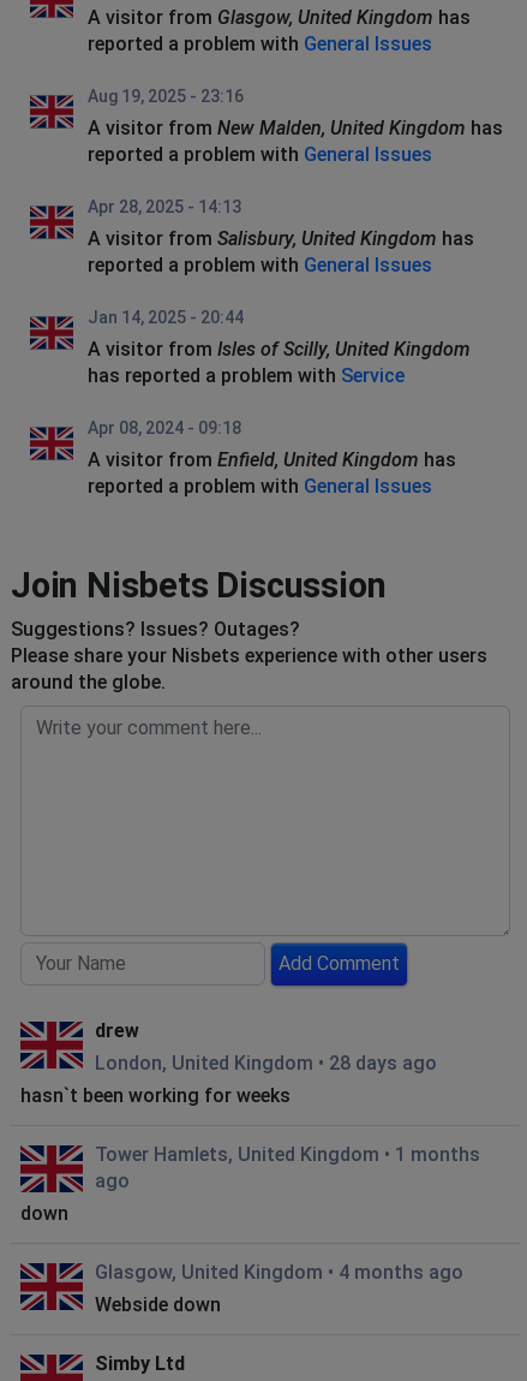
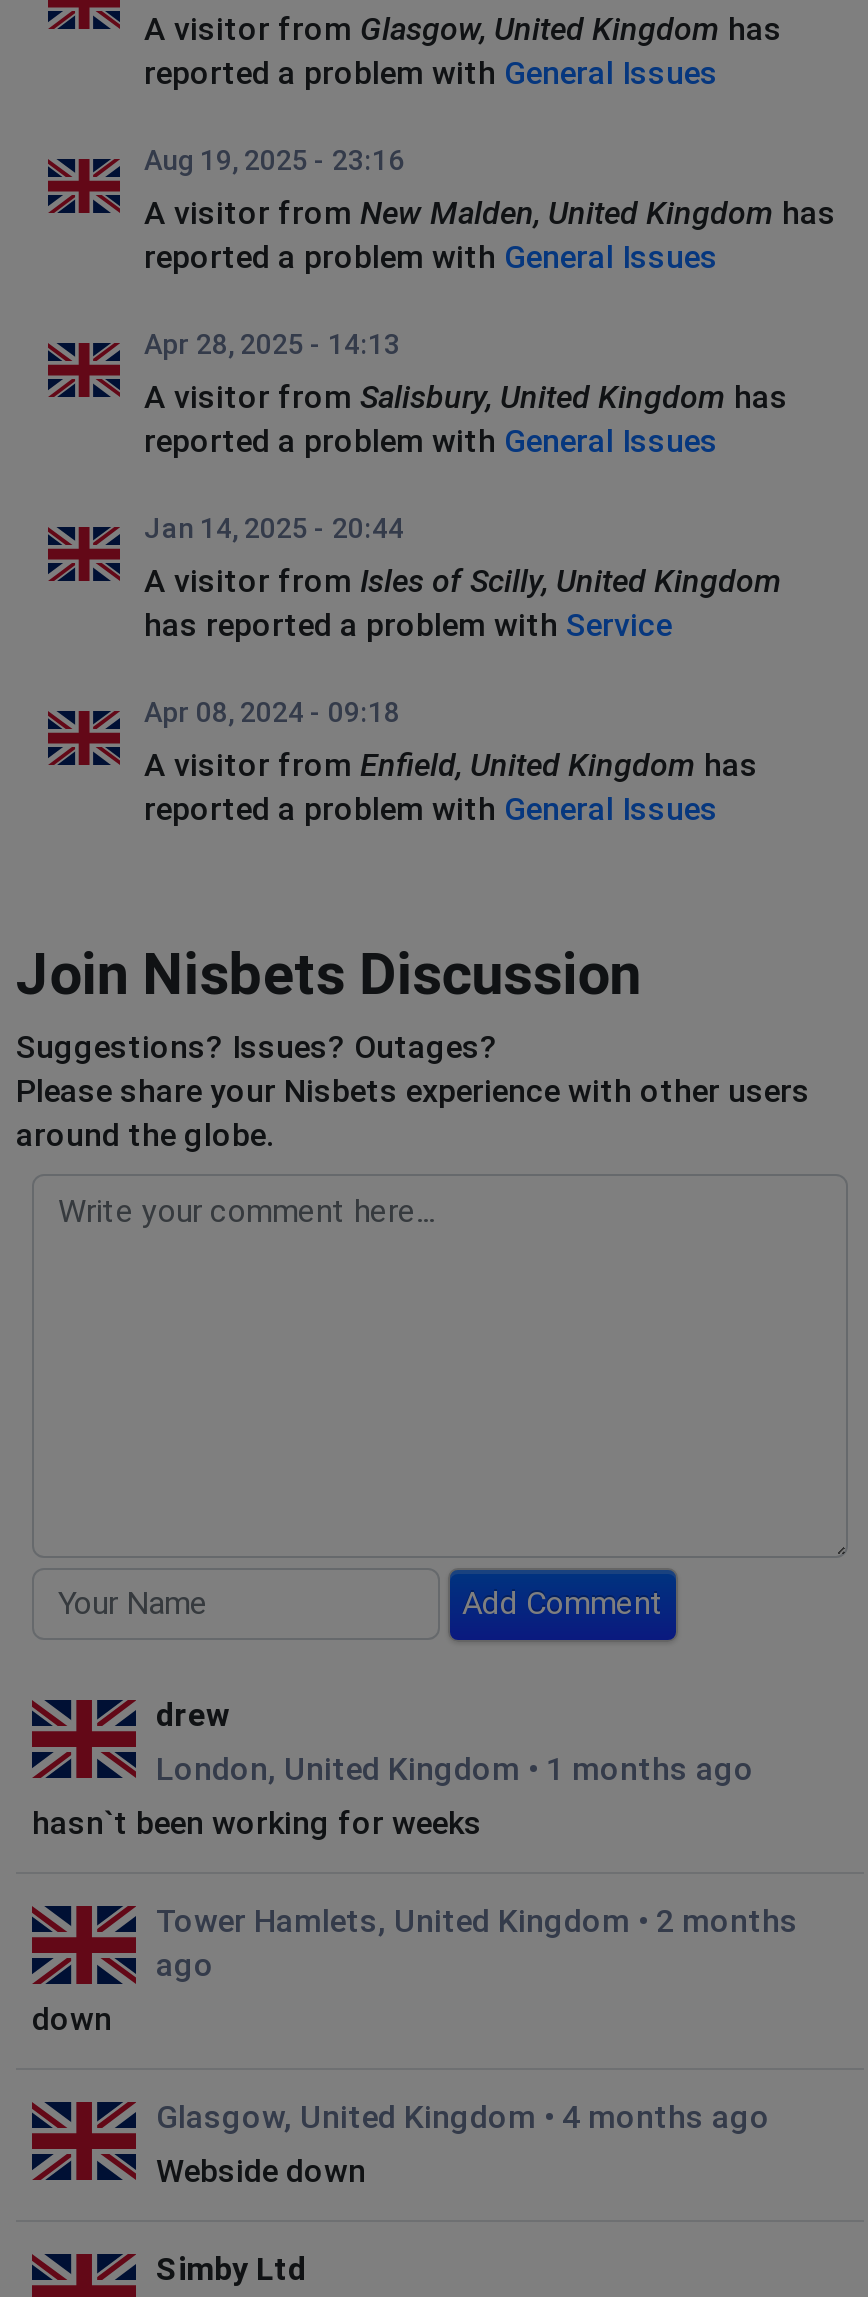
- London, United Kingdom • 28 days ago
+ London, United Kingdom • 1 months ago

- Tower Hamlets, United Kingdom • 1 months
+ Tower Hamlets, United Kingdom • 2 months
